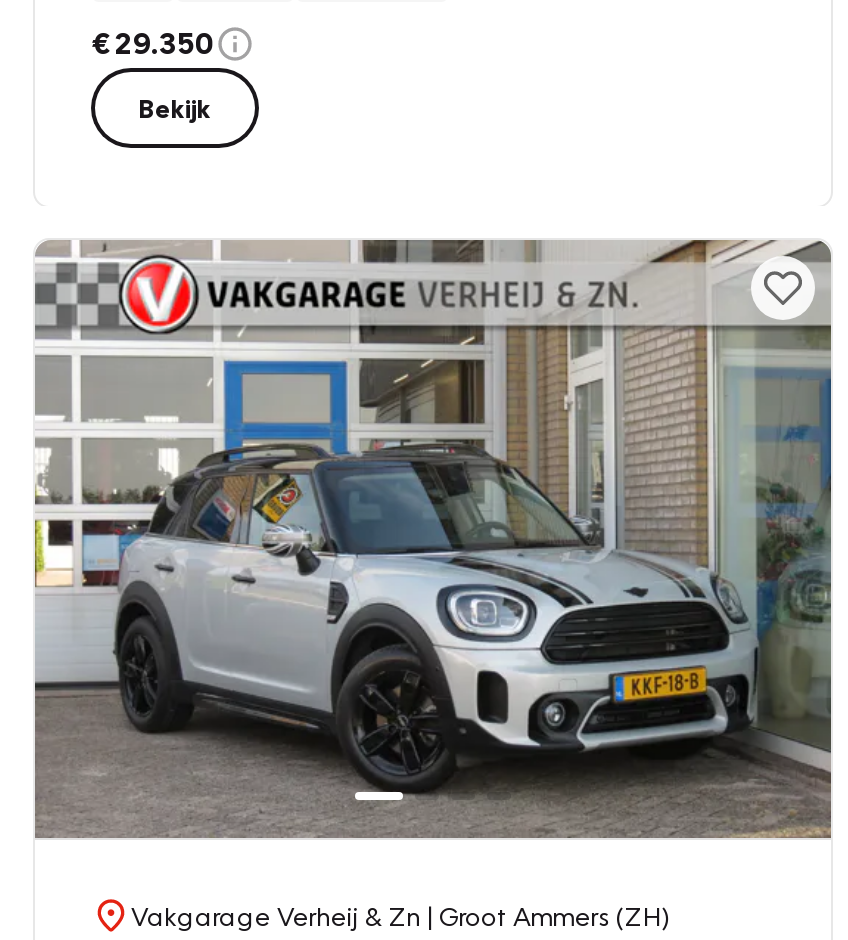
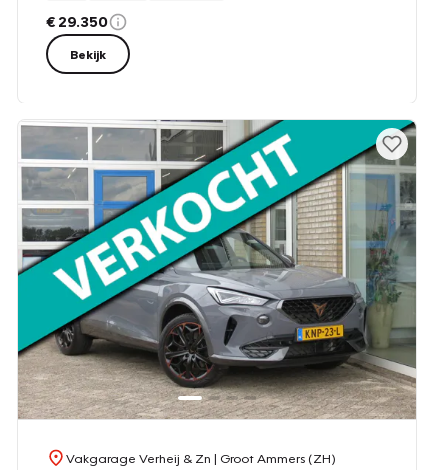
- [image]
+ [image]
